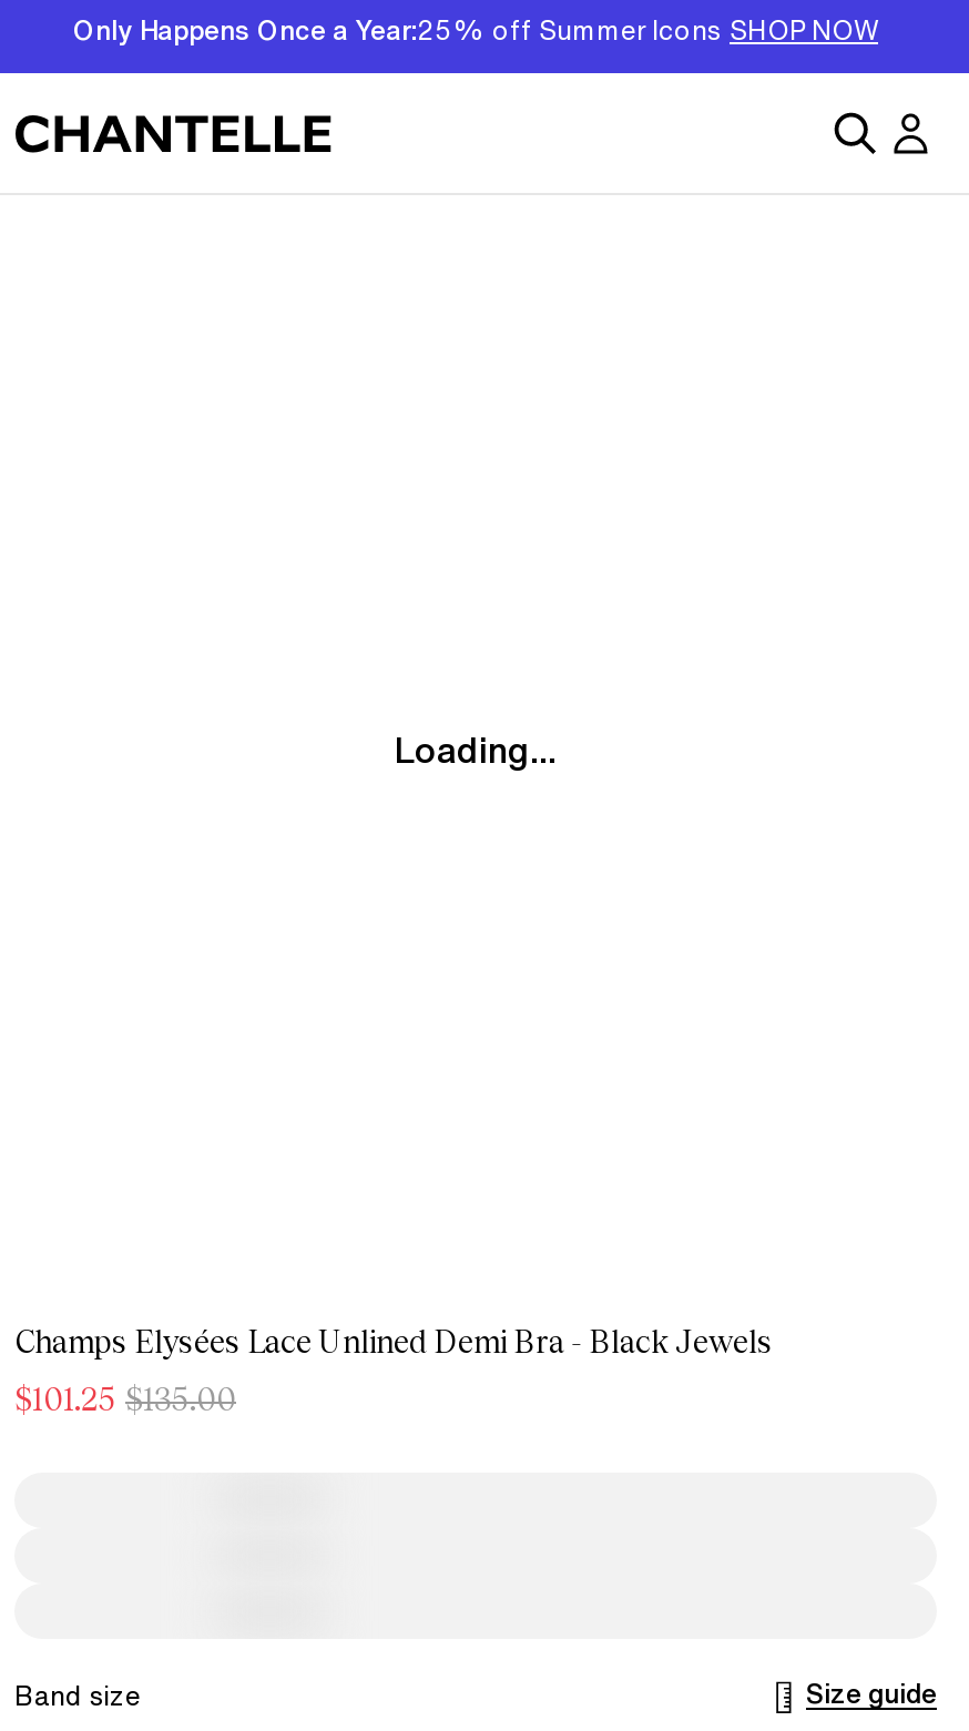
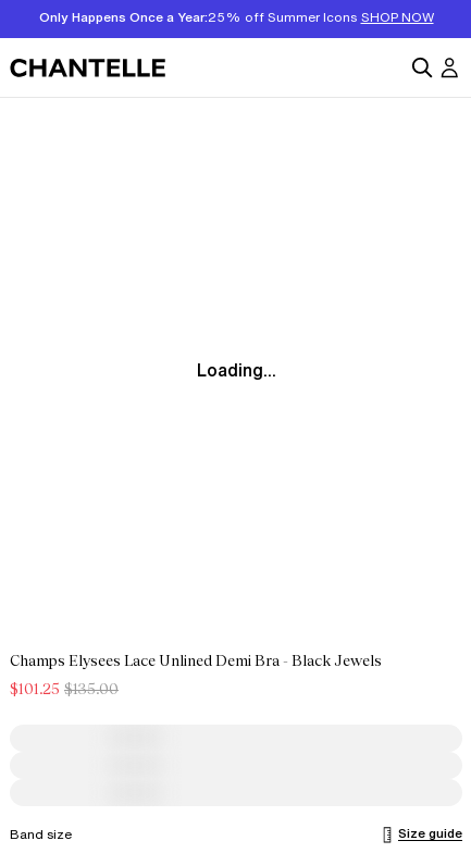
- Champs Elysées Lace Unlined Demi Bra - Black Jewels
+ Champs Elysees Lace Unlined Demi Bra - Black Jewels
